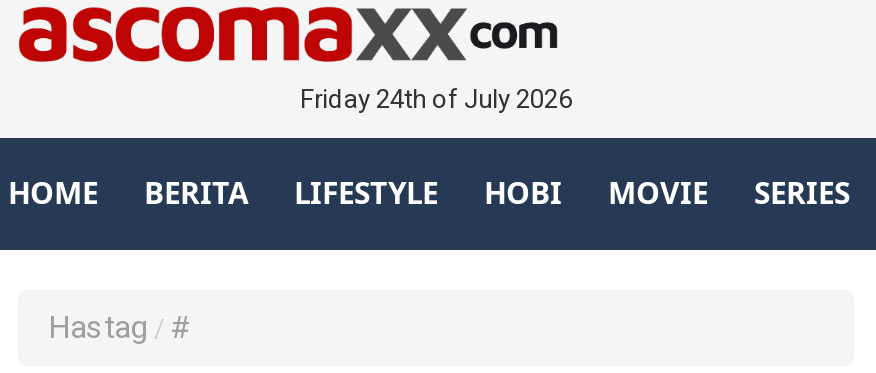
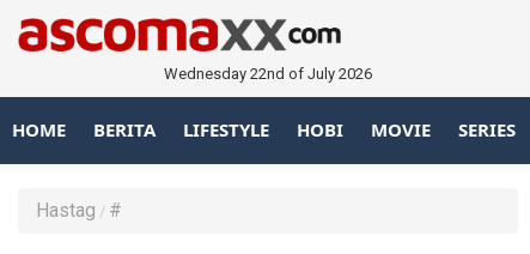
- Friday 24th of July 2026
+ Wednesday 22nd of July 2026
